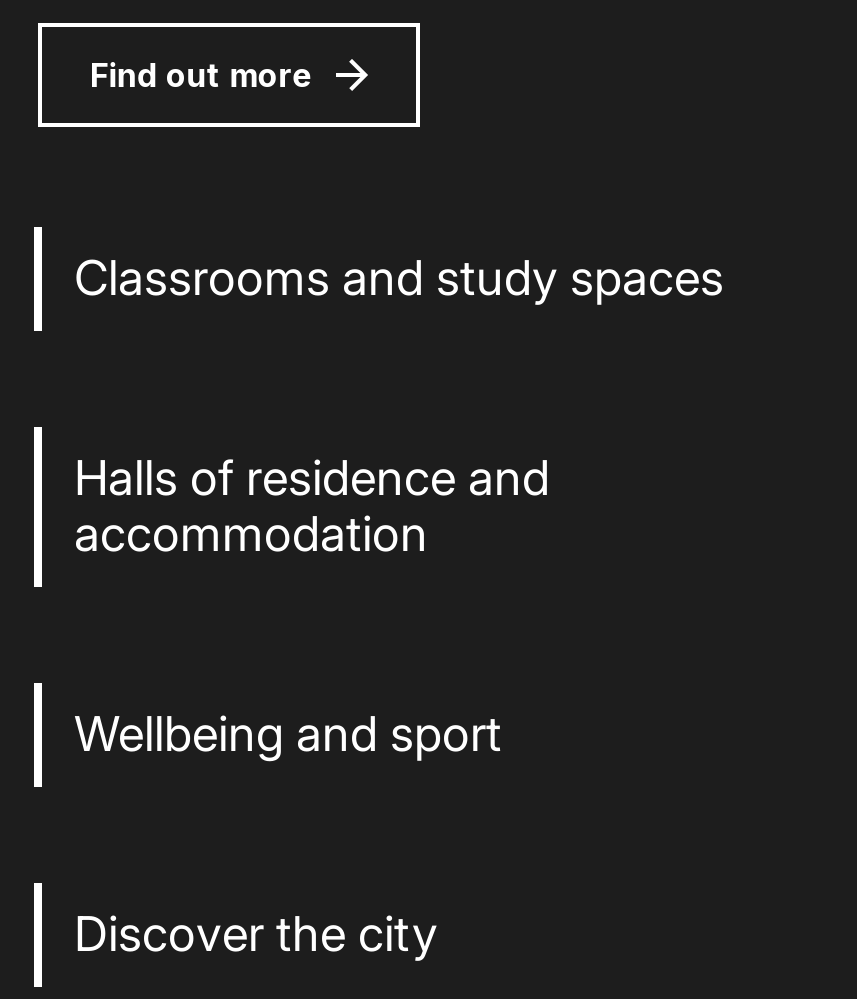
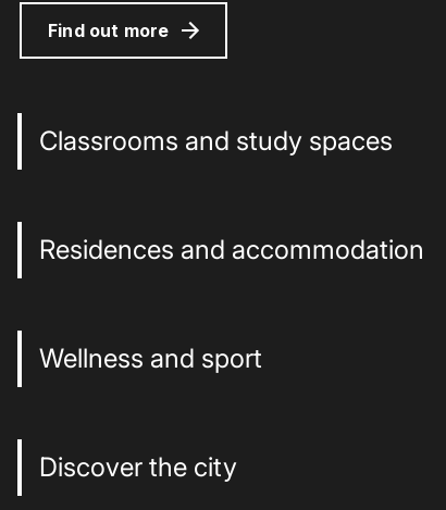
- Halls of residence and
- accommodation
+ Residences and accommodation

- Wellbeing and sport
+ Wellness and sport
